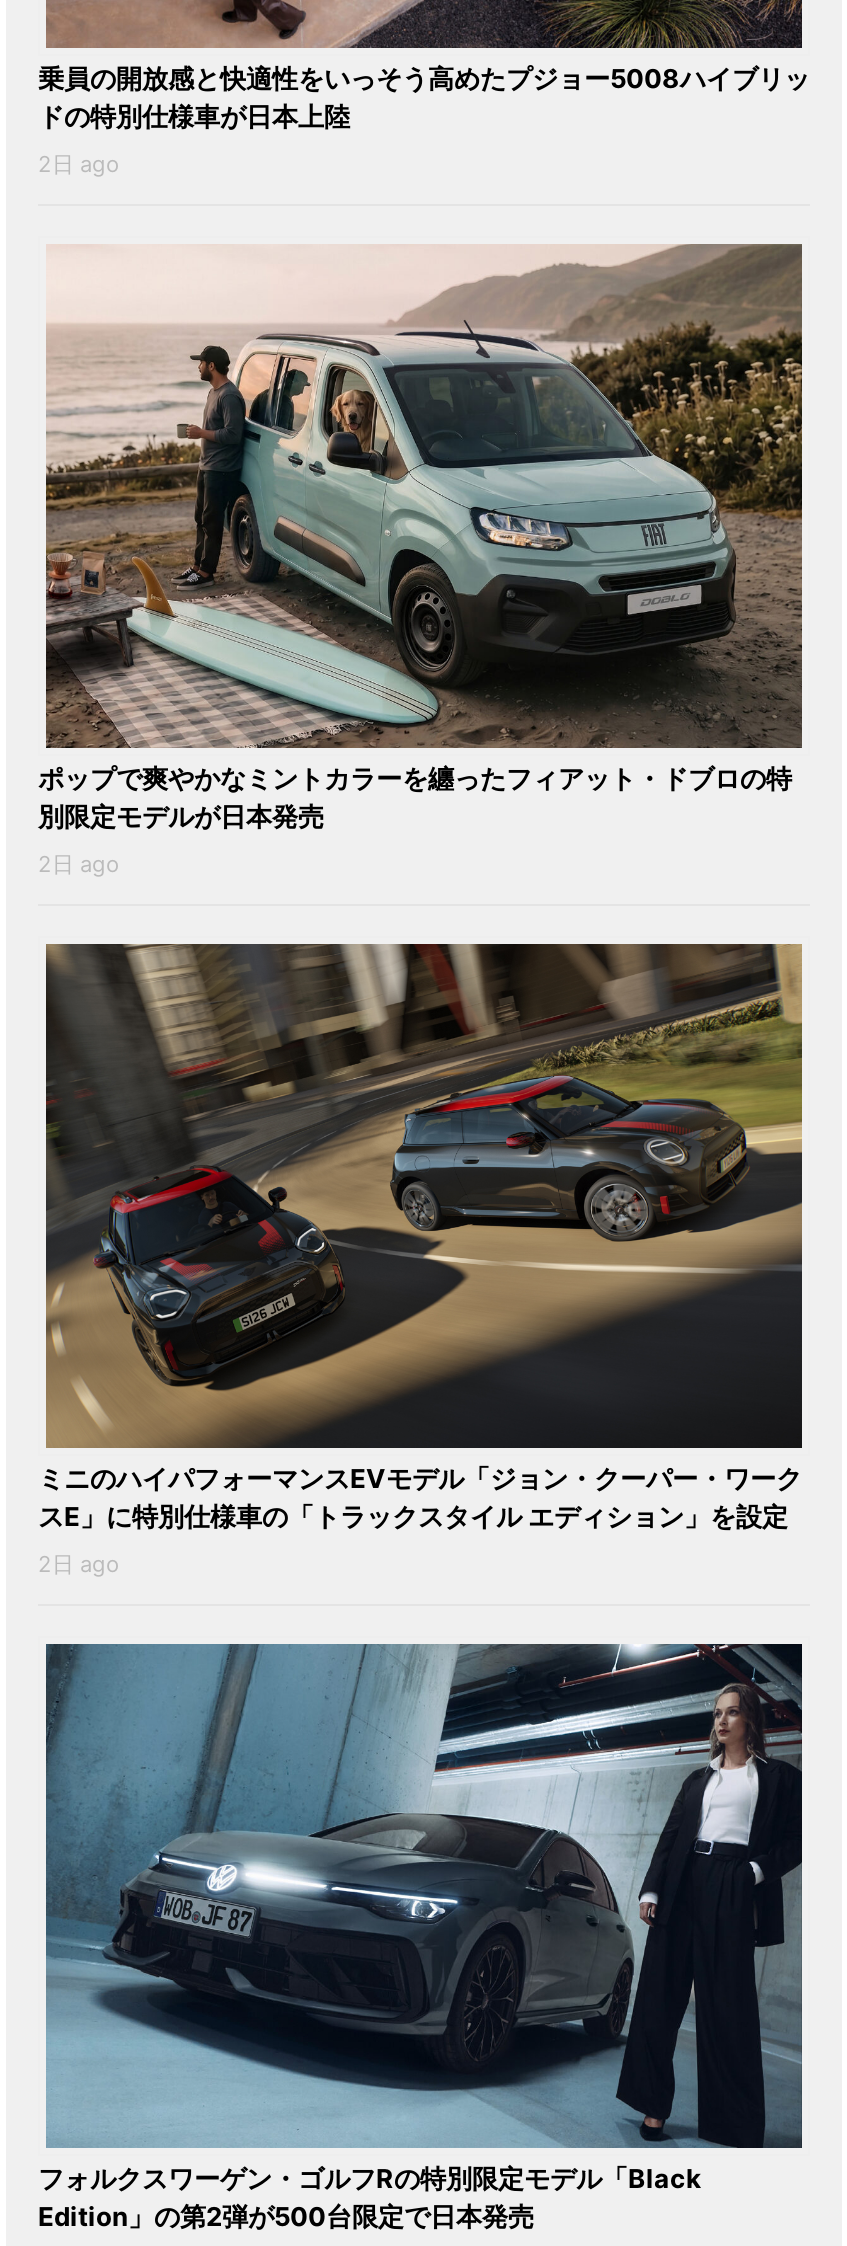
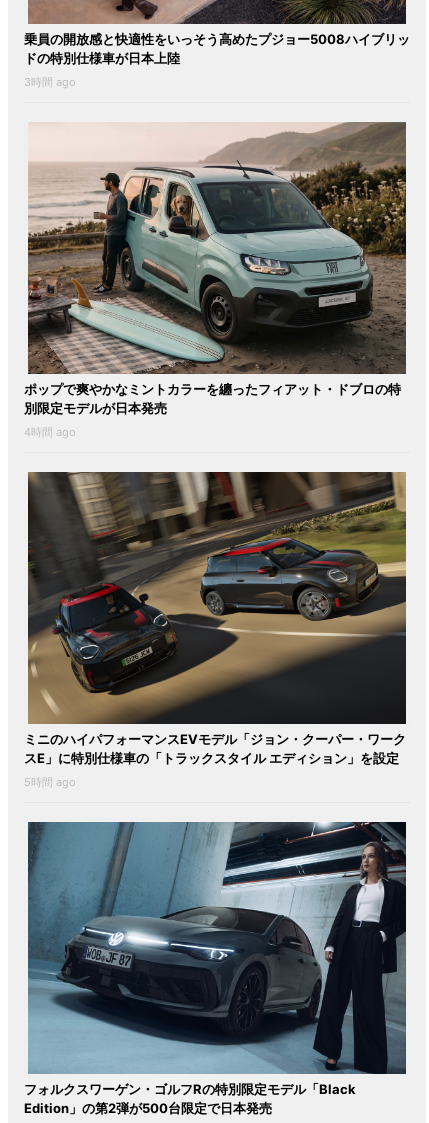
- 2日 ago
+ 3時間 ago

- 2日 ago
+ 4時間 ago

- 2日 ago
+ 5時間 ago
